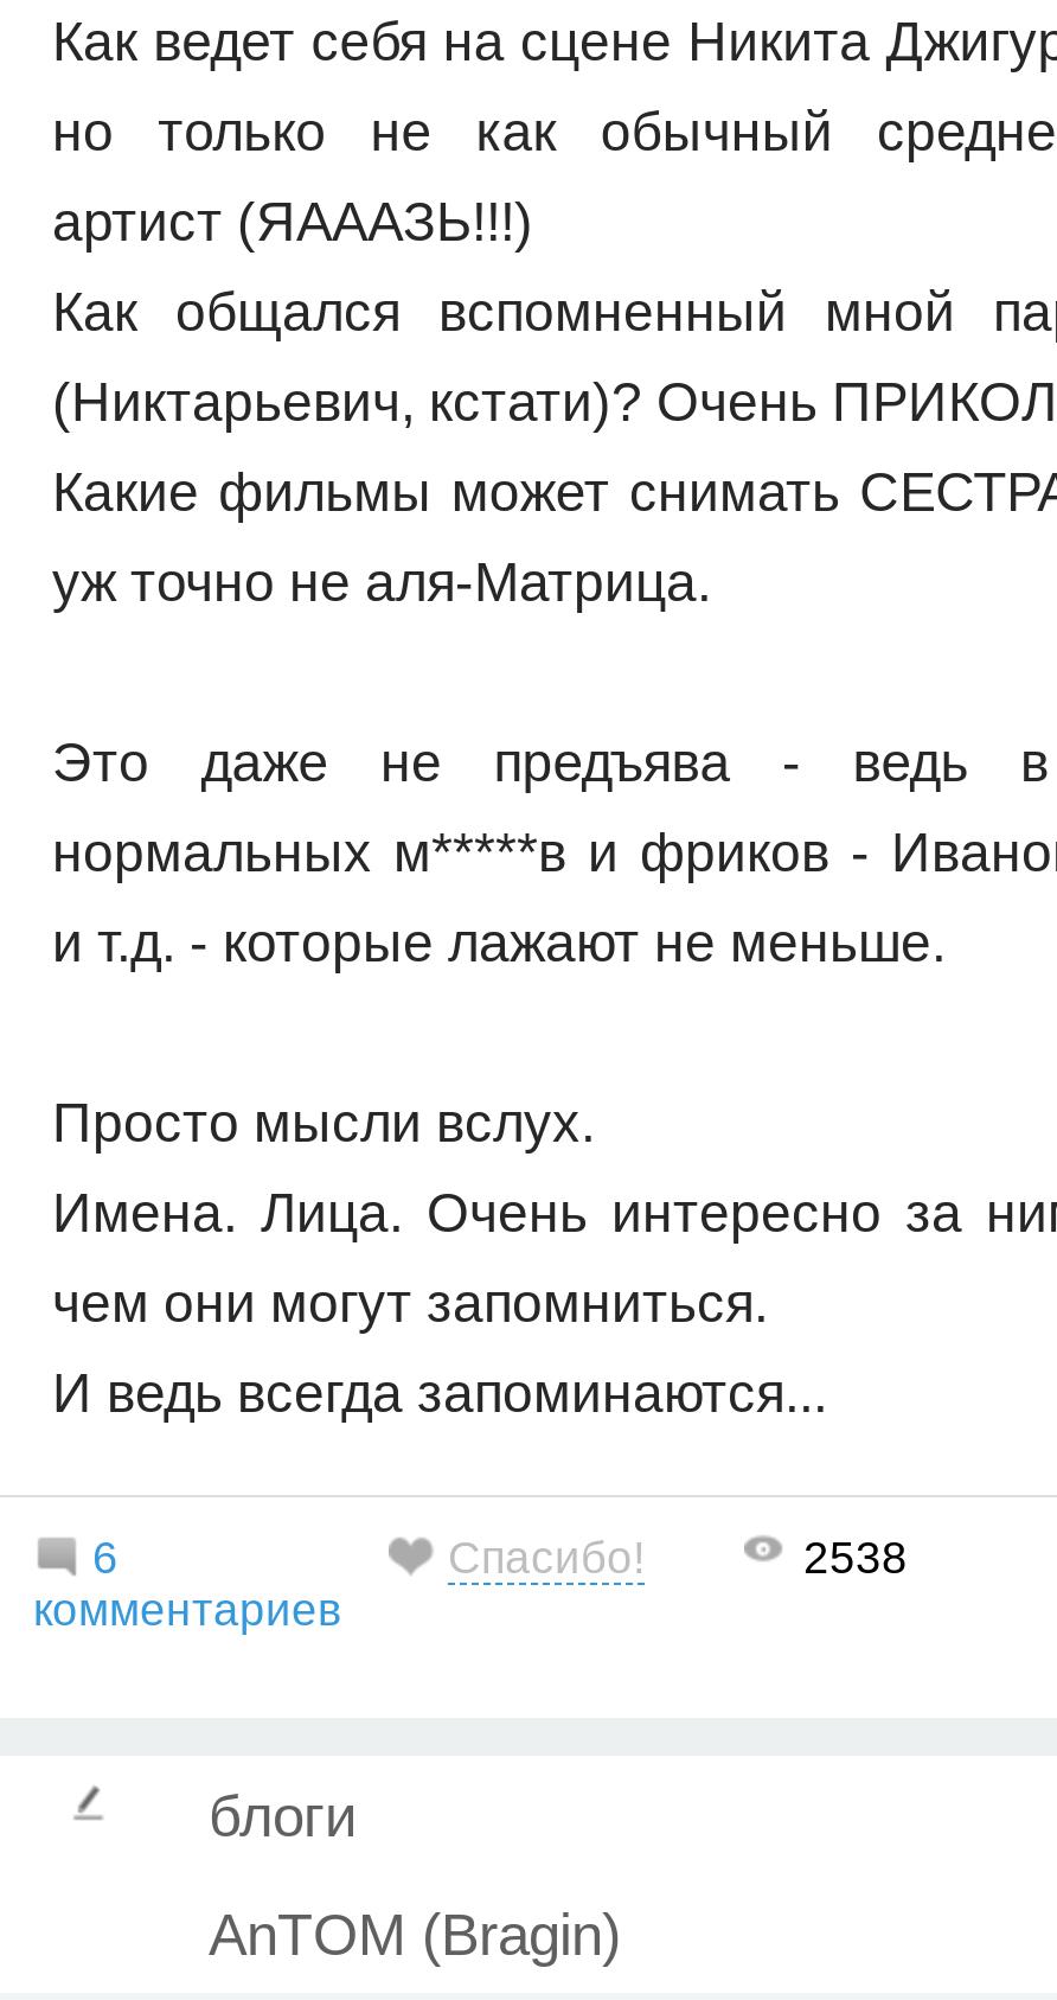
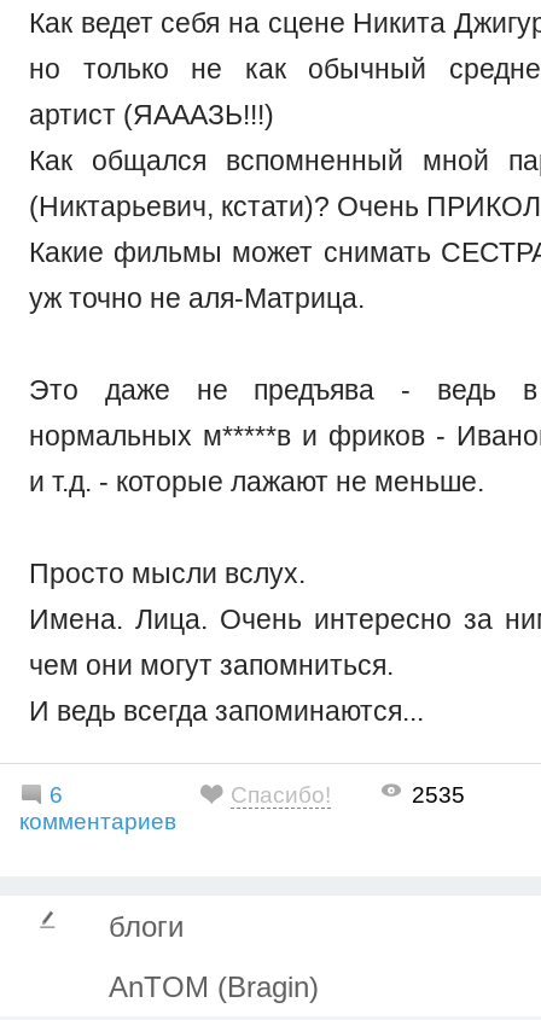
- 2538
+ 2535
